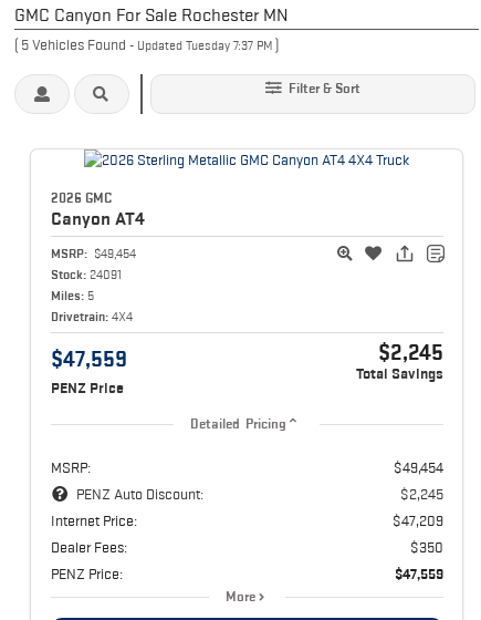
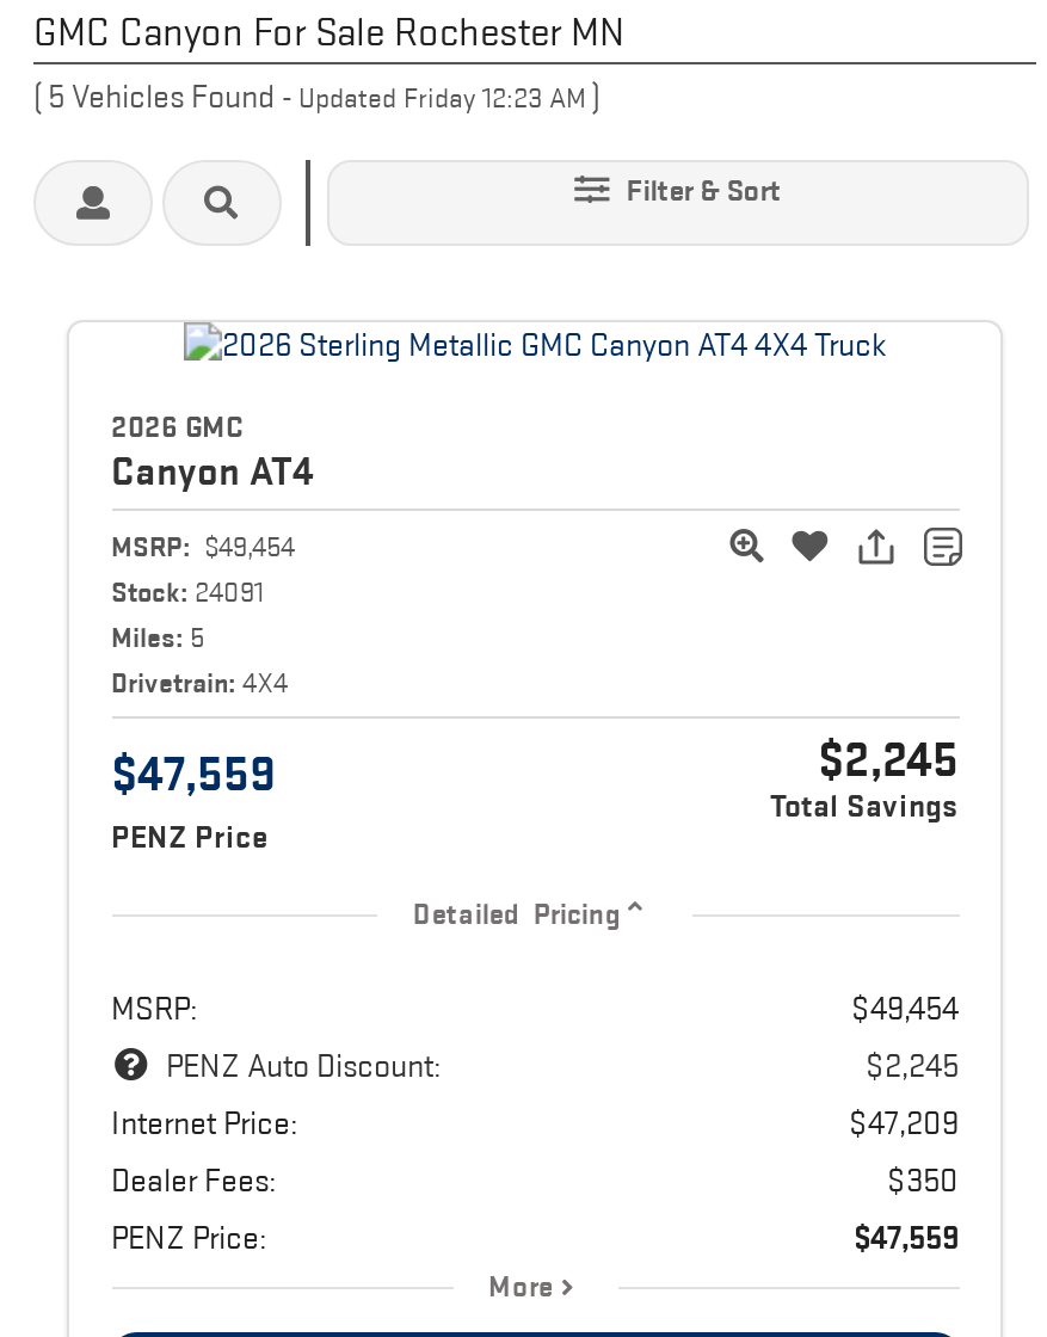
- (5 Vehicles Found - Updated Tuesday 7:37 PM)
+ (5 Vehicles Found - Updated Friday 12:23 AM)
